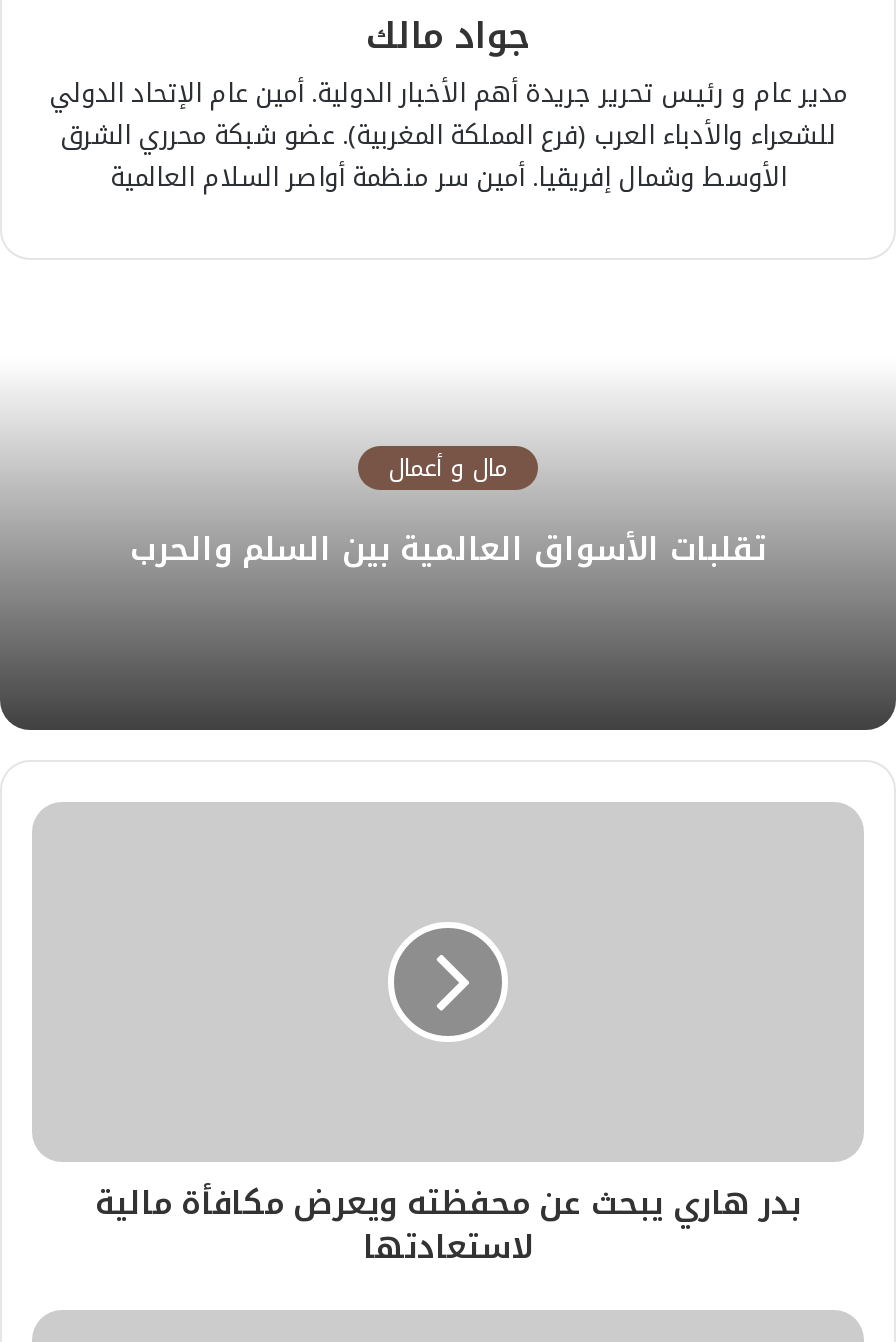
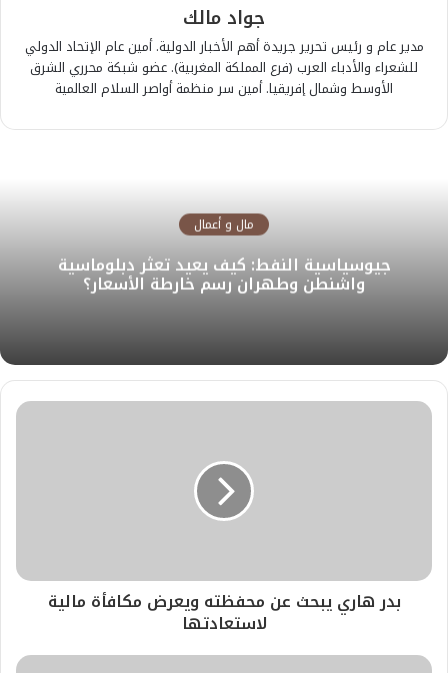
- تقلبات الأسواق العالمية بين السلم والحرب
+ جيوسياسية النفط: كيف يعيد تعثر دبلوماسية
+ واشنطن وطهران رسم خارطة الأسعار؟
